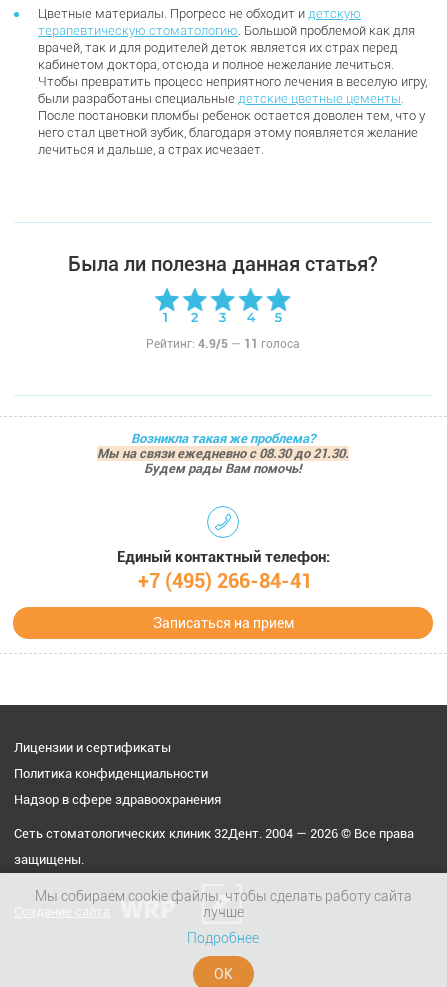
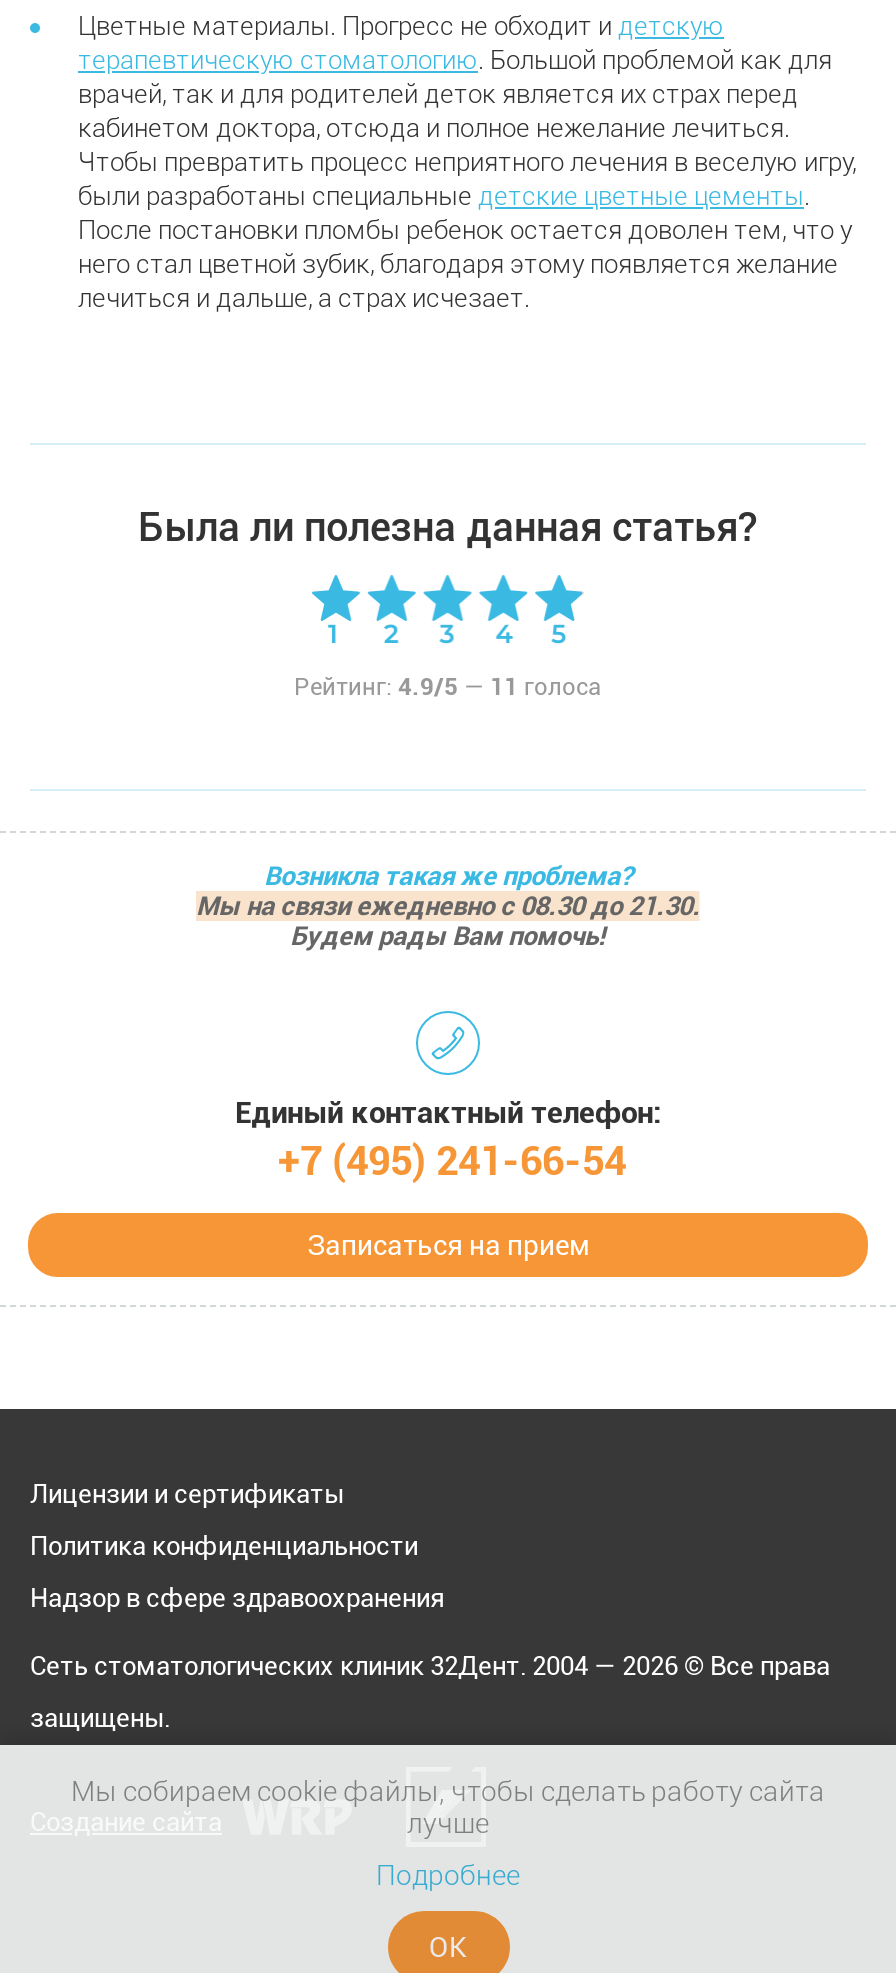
- +7 (495) 266-84-41
+ +7 (495) 241-66-54
